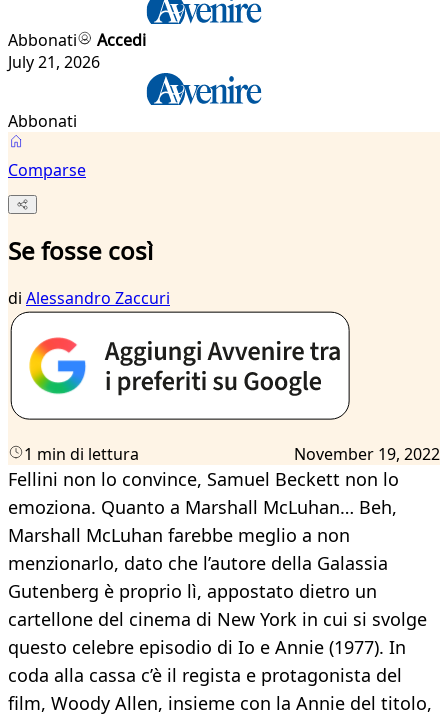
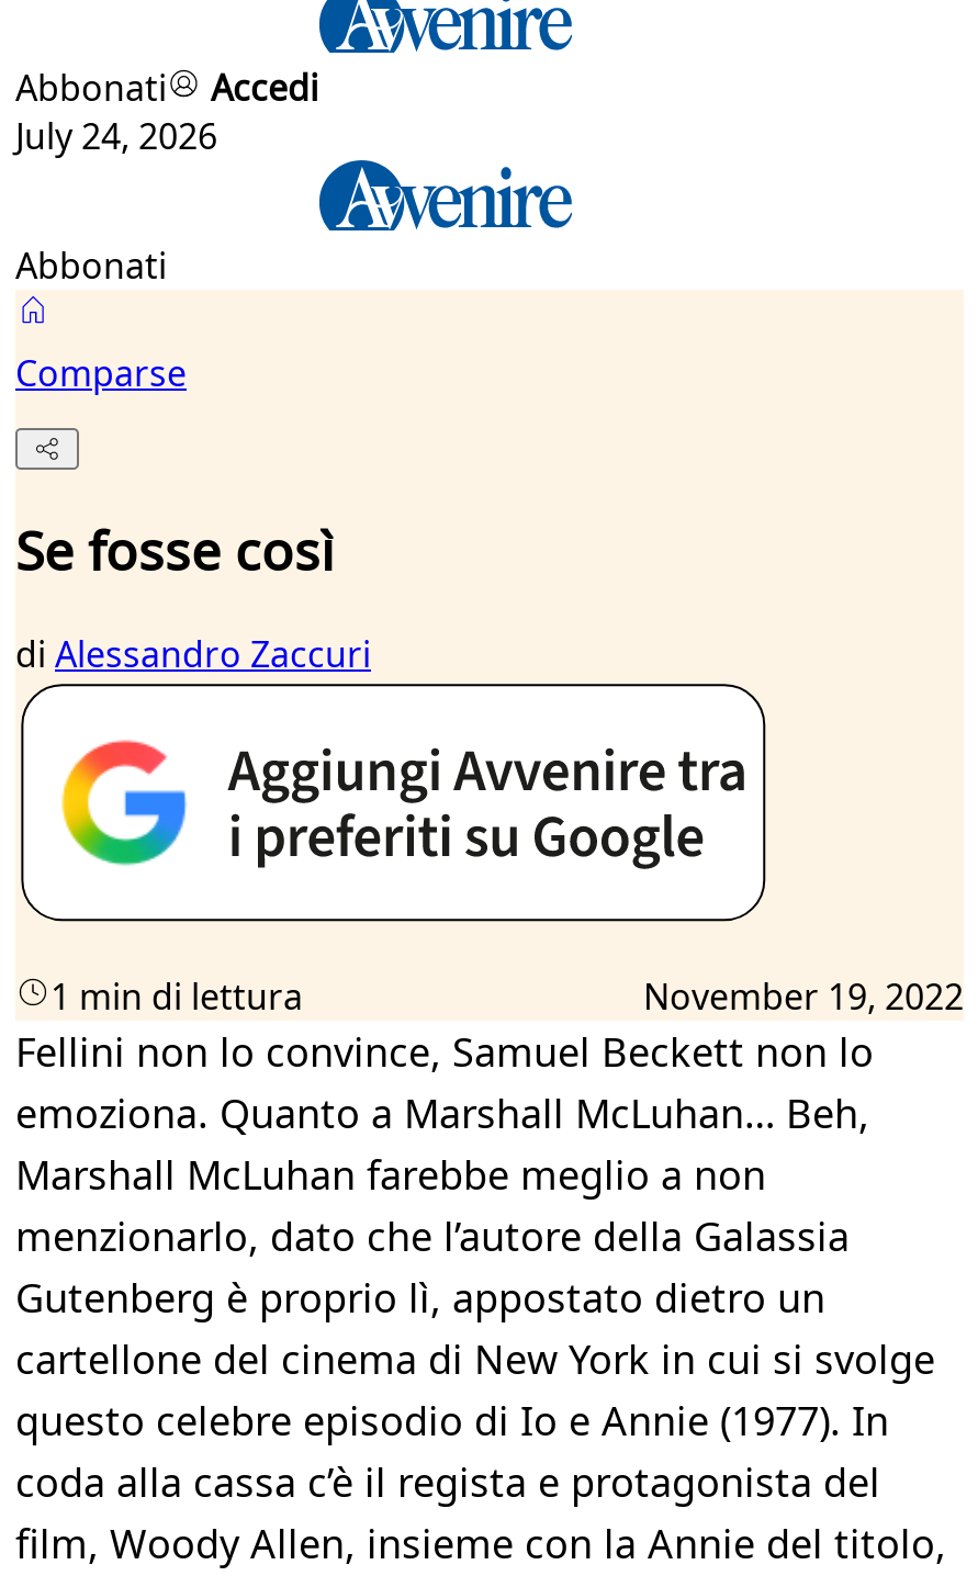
- July 21, 2026
+ July 24, 2026
